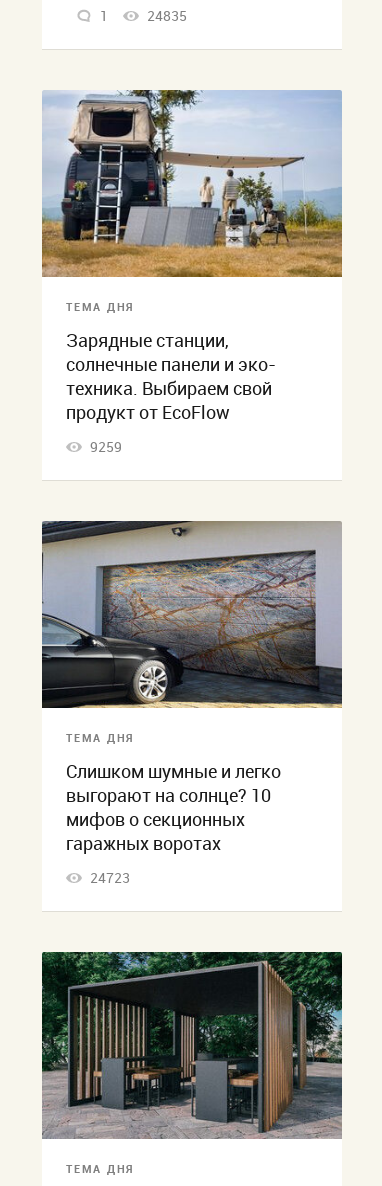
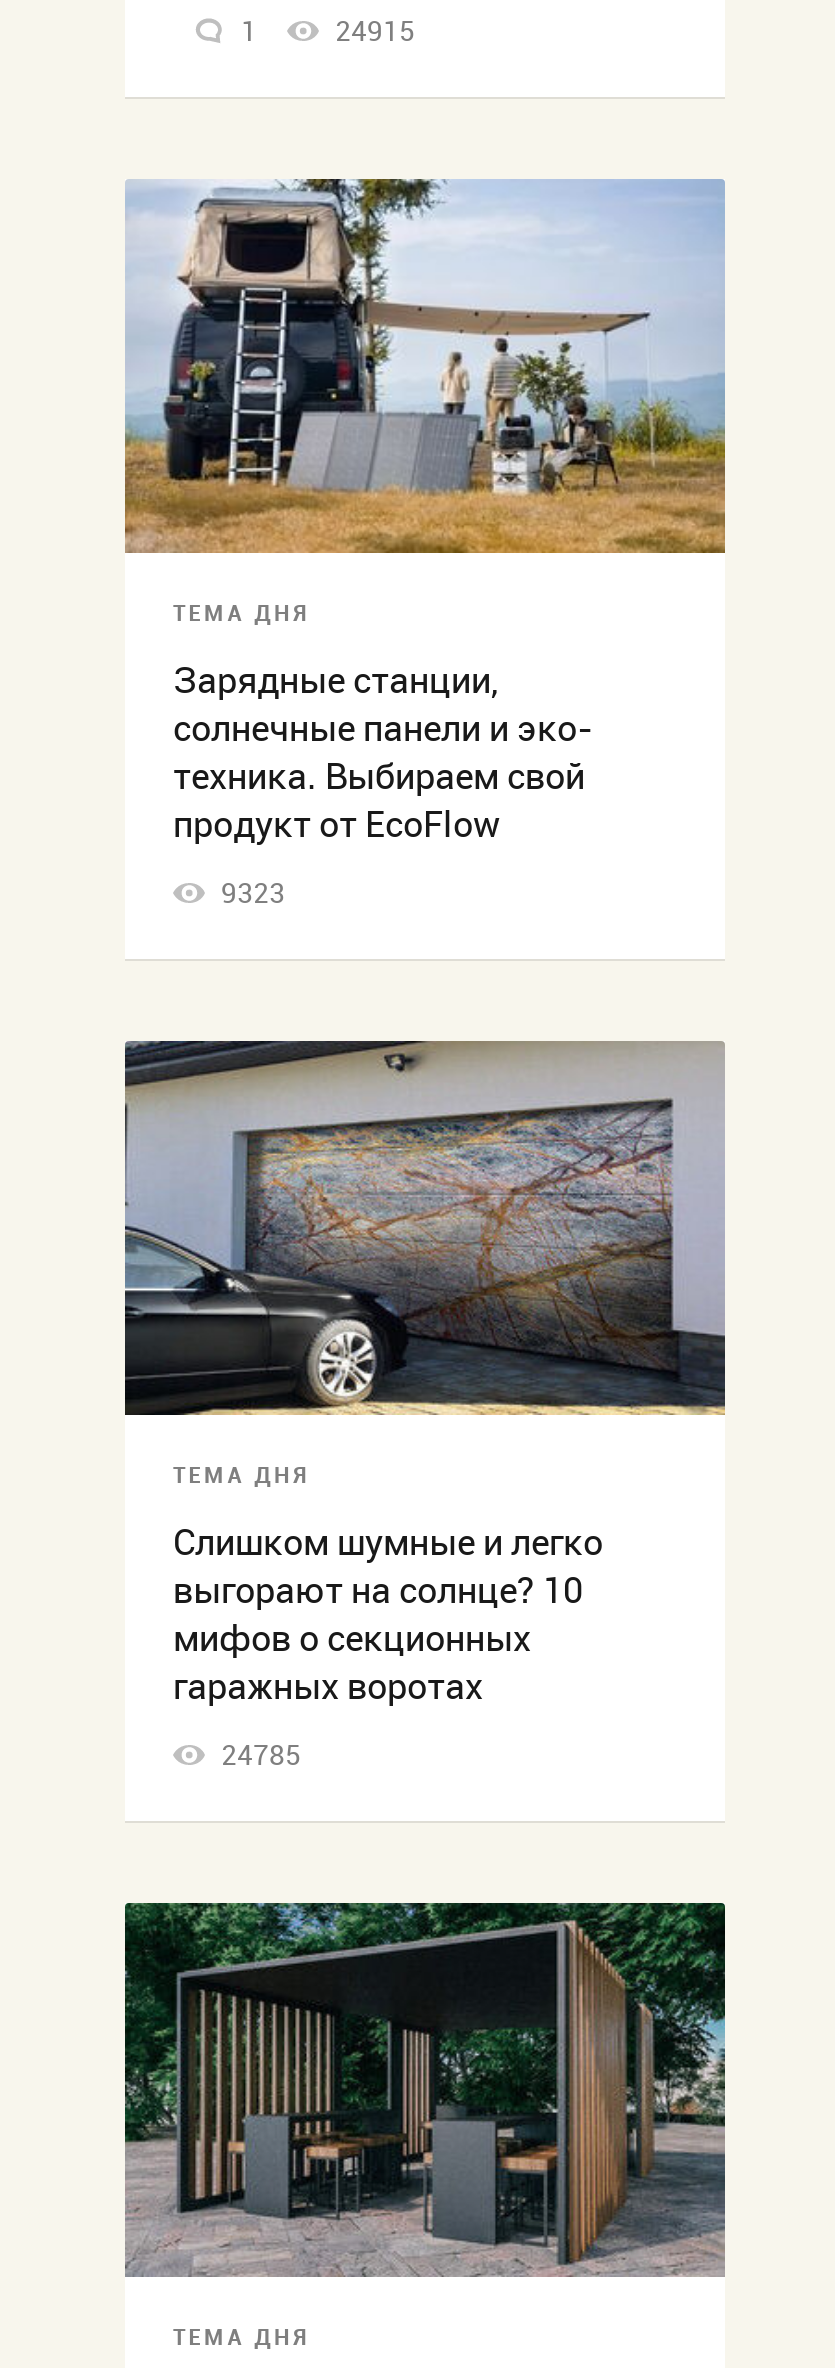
- 24835
+ 24915

- 9259
+ 9323

- 24723
+ 24785
